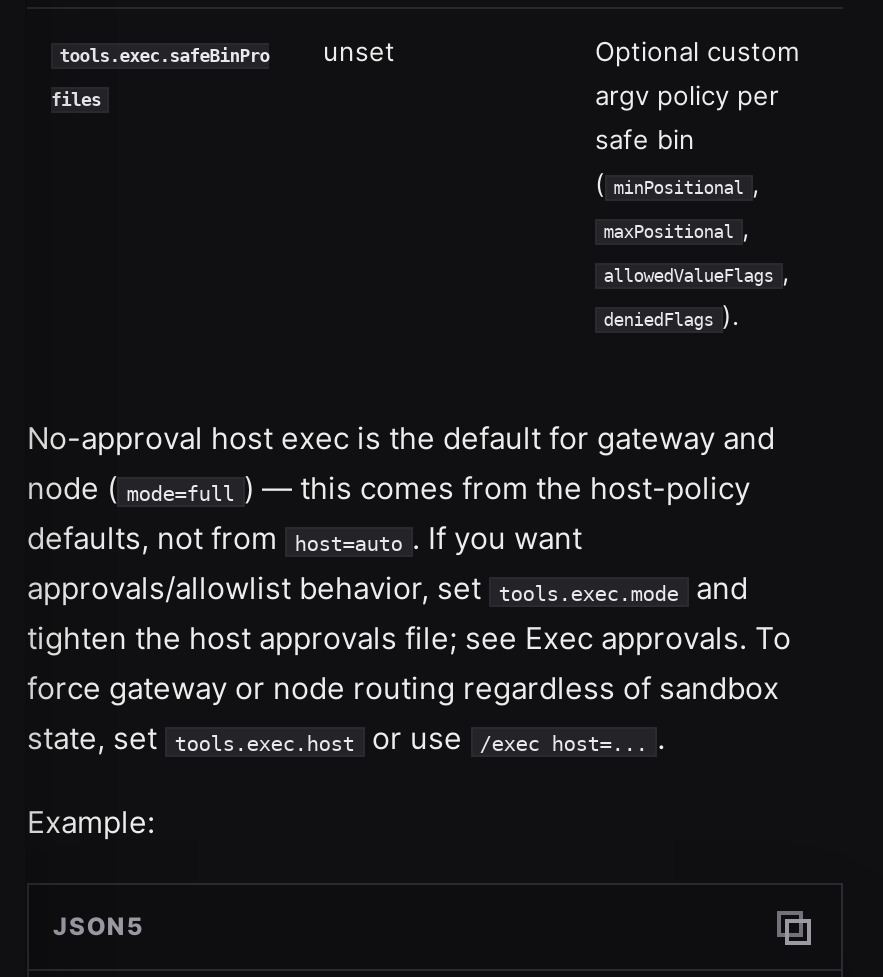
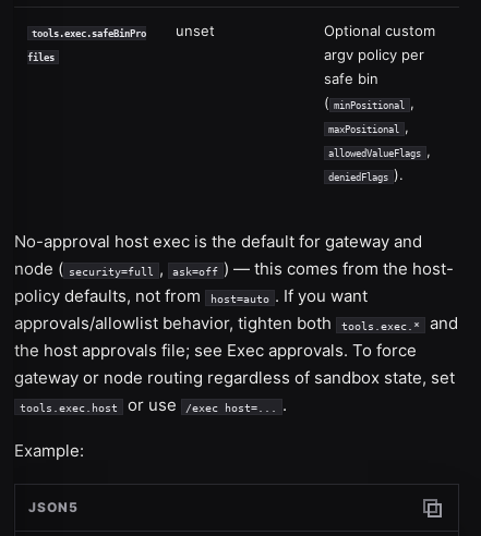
- node ( mode=full ) — this comes from the host-policy
- defaults, not from host=auto . If you want
- approvals/allowlist behavior, set tools.exec.mode and
- tighten the host approvals file; see Exec approvals. To
- force gateway or node routing regardless of sandbox
- state, set tools.exec.host or use /exec host=... .
+ node ( security=full , ask=off ) — this comes from the host-
+ policy defaults, not from host=auto . If you want
+ approvals/allowlist behavior, tighten both tools.exec.* and
+ the host approvals file; see Exec approvals. To force
+ gateway or node routing regardless of sandbox state, set
+ tools.exec.host or use /exec host=... .
